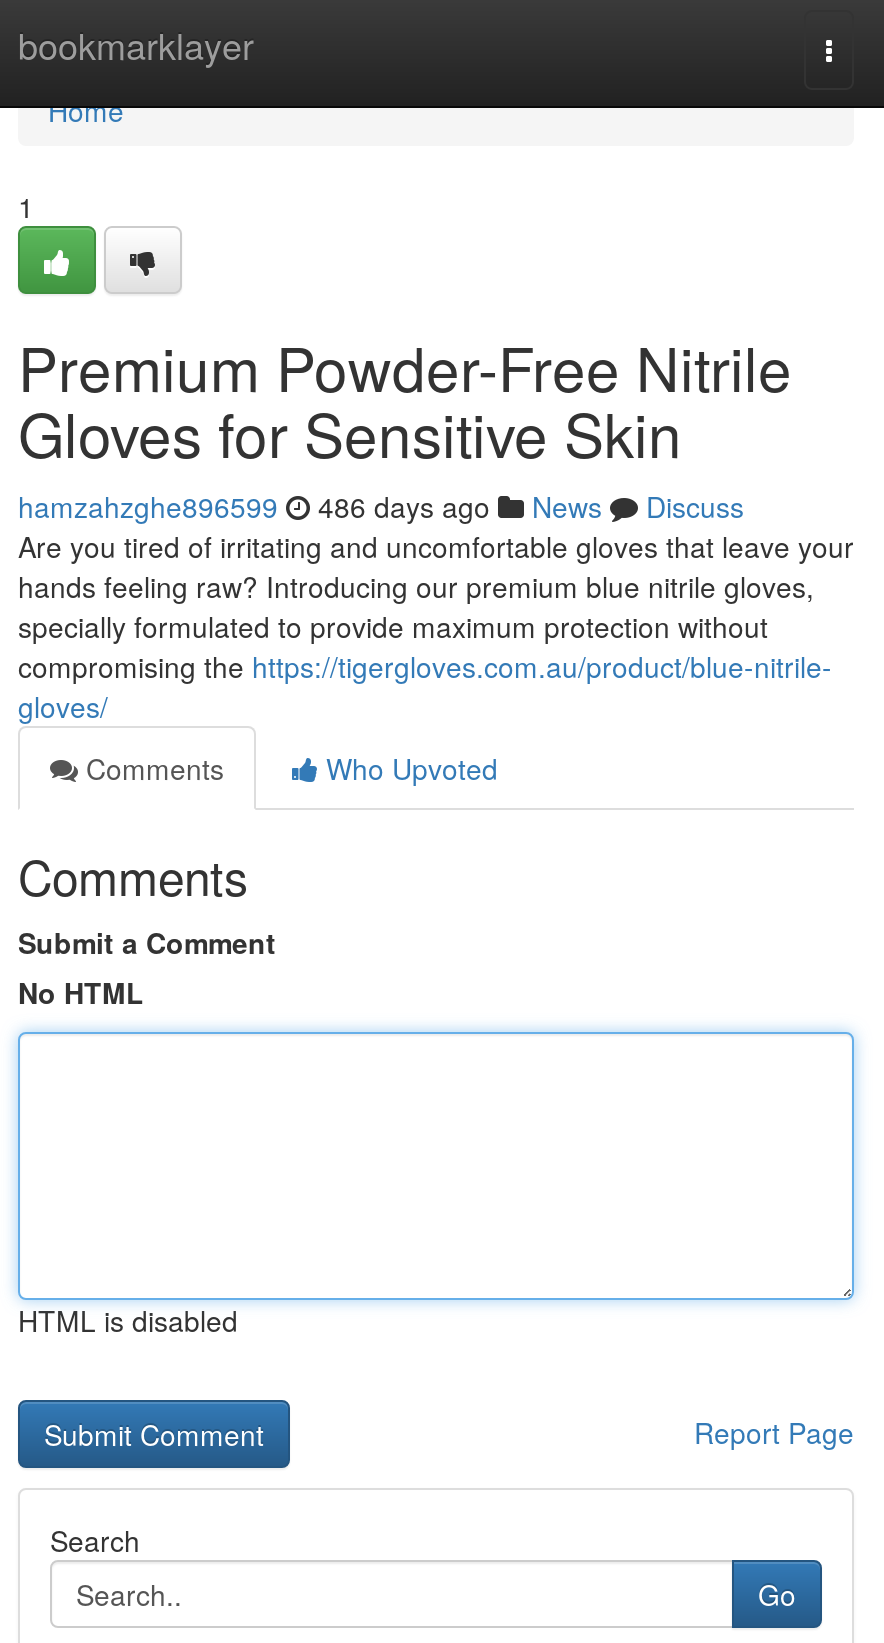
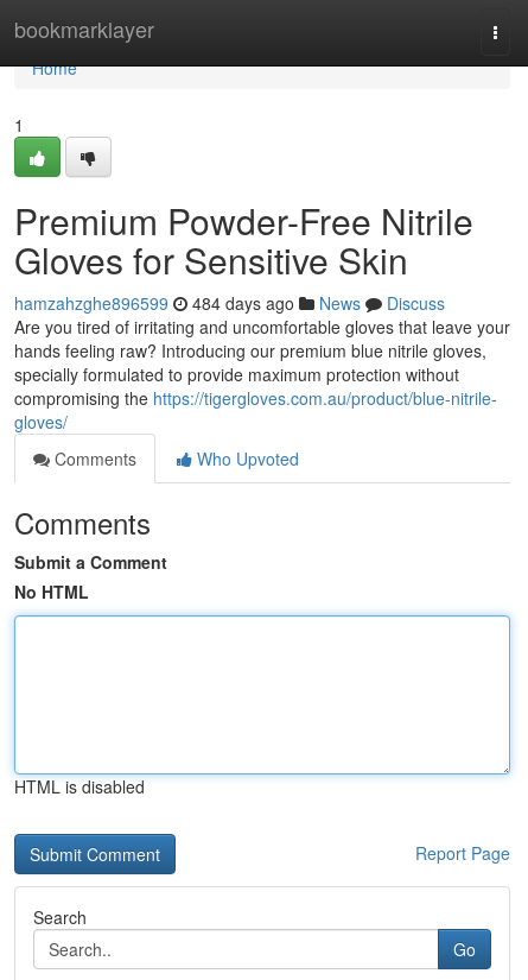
- hamzahzghe896599 486 days ago News Discuss
+ hamzahzghe896599 484 days ago News Discuss
